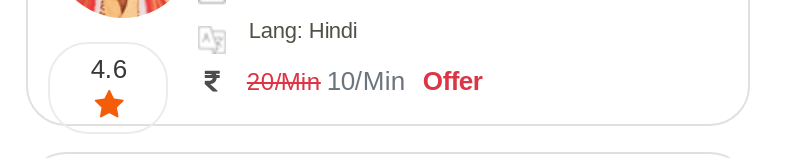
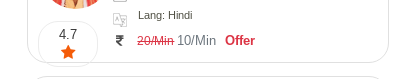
- 4.6
+ 4.7
